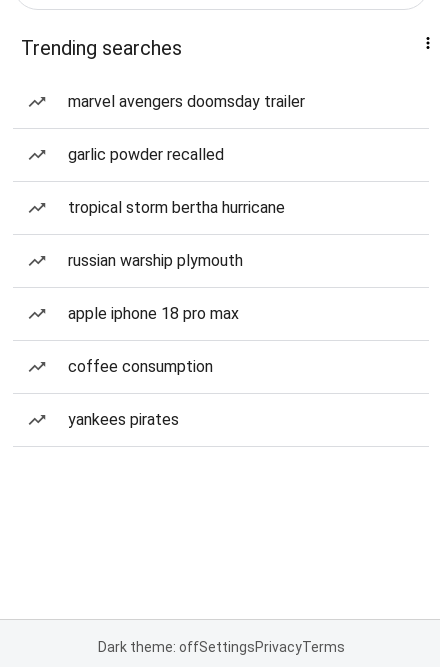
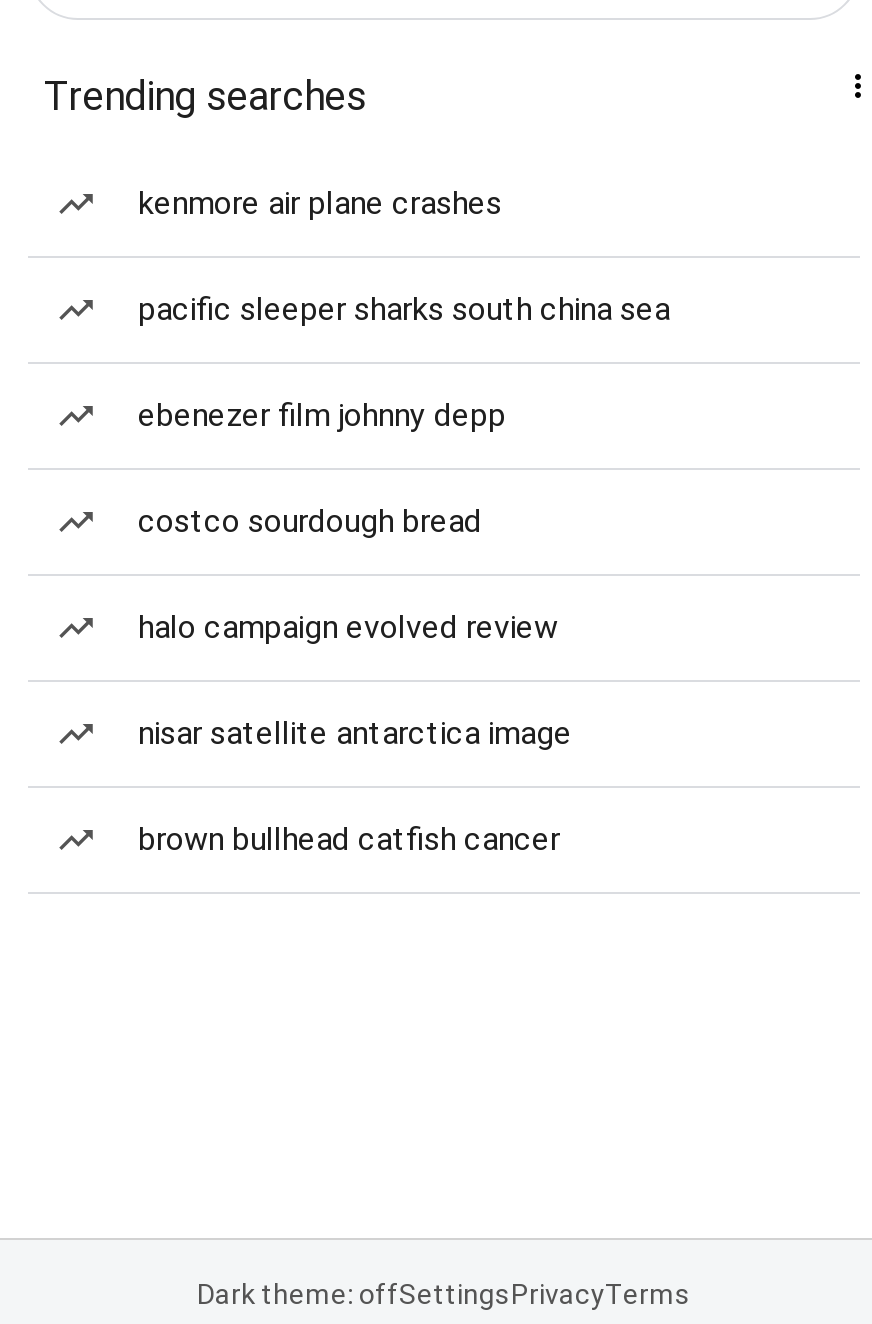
- marvel avengers doomsday trailer
+ kenmore air plane crashes

- garlic powder recalled
+ pacific sleeper sharks south china sea

- tropical storm bertha hurricane
+ ebenezer film johnny depp

- russian warship plymouth
+ costco sourdough bread

- apple iphone 18 pro max
+ halo campaign evolved review

- coffee consumption
+ nisar satellite antarctica image

- yankees pirates
+ brown bullhead catfish cancer
